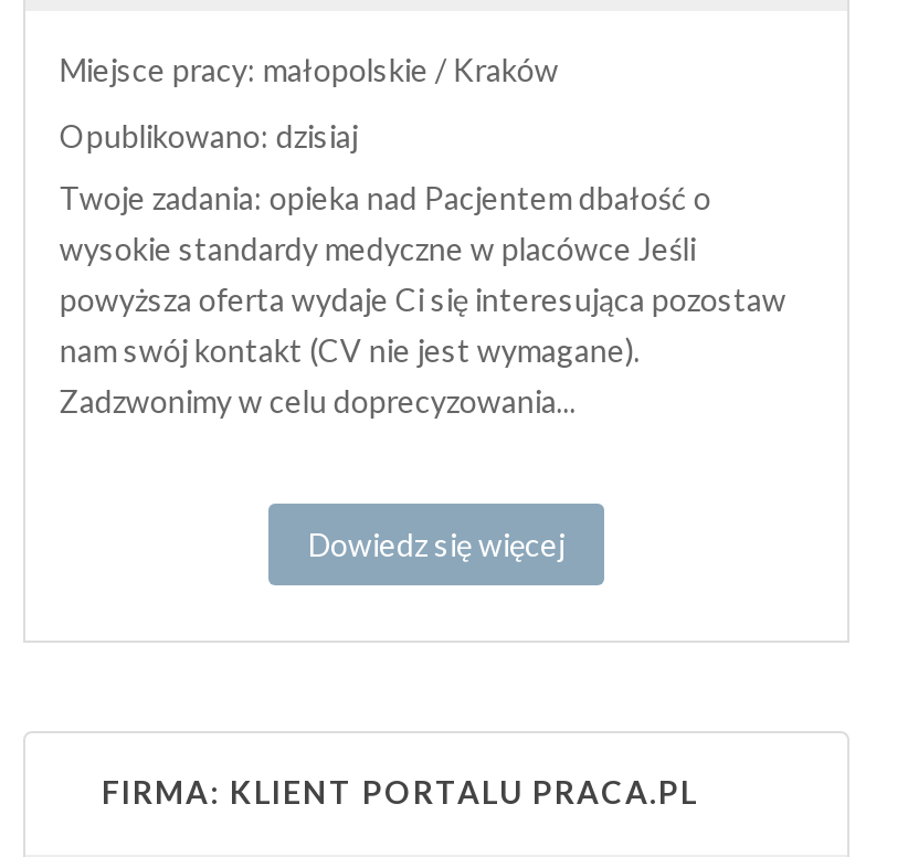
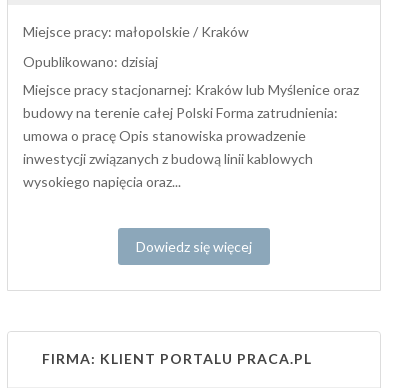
- Twoje zadania: opieka nad Pacjentem dbałość o
- wysokie standardy medyczne w placówce Jeśli
- powyższa oferta wydaje Ci się interesująca pozostaw
- nam swój kontakt (CV nie jest wymagane).
- Zadzwonimy w celu doprecyzowania...
+ Miejsce pracy stacjonarnej: Kraków lub Myślenice oraz
+ budowy na terenie całej Polski Forma zatrudnienia:
+ umowa o pracę Opis stanowiska prowadzenie
+ inwestycji związanych z budową linii kablowych
+ wysokiego napięcia oraz...
